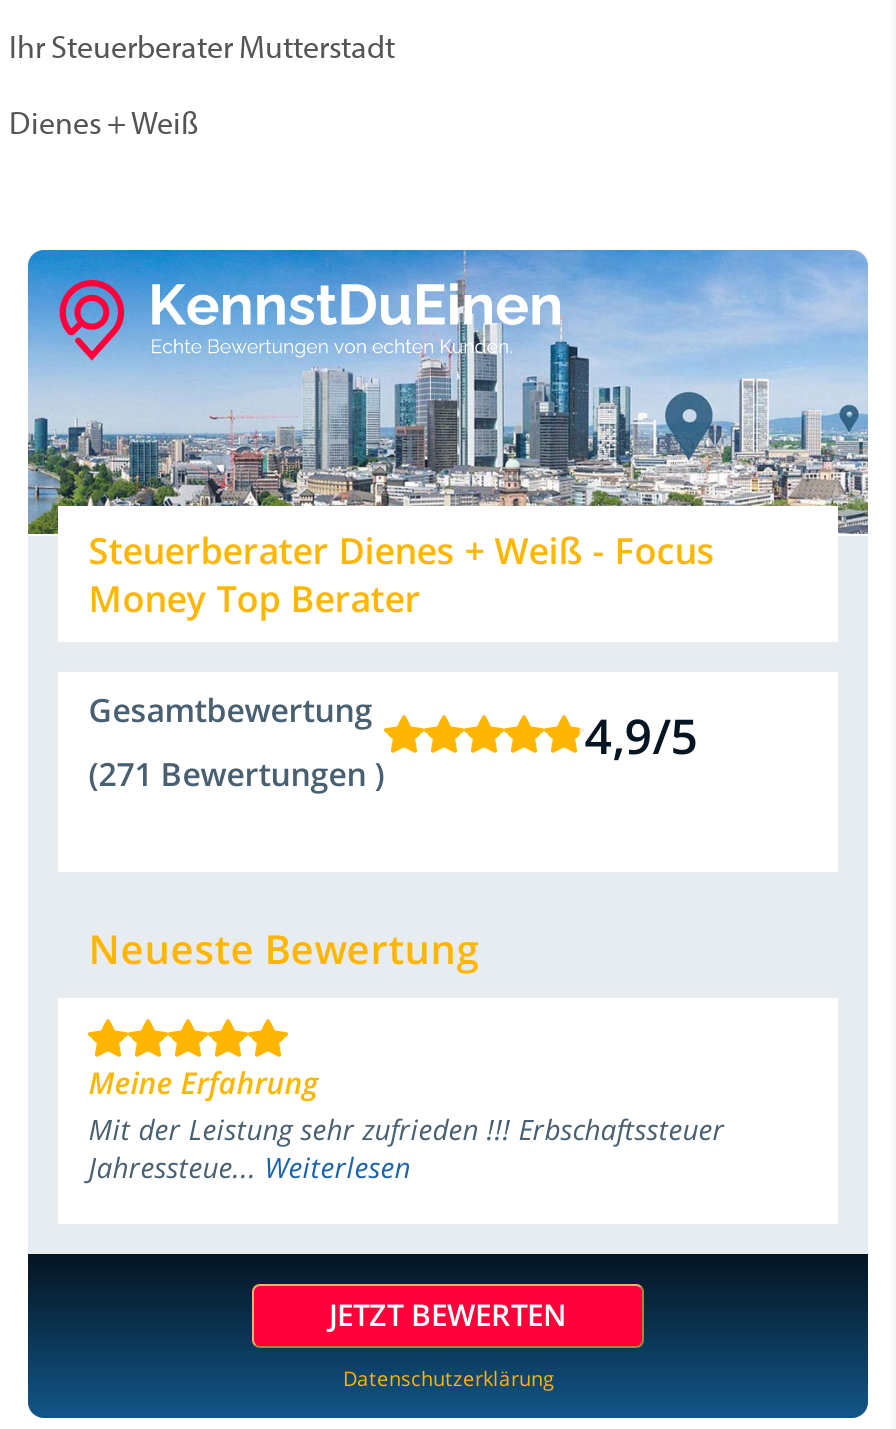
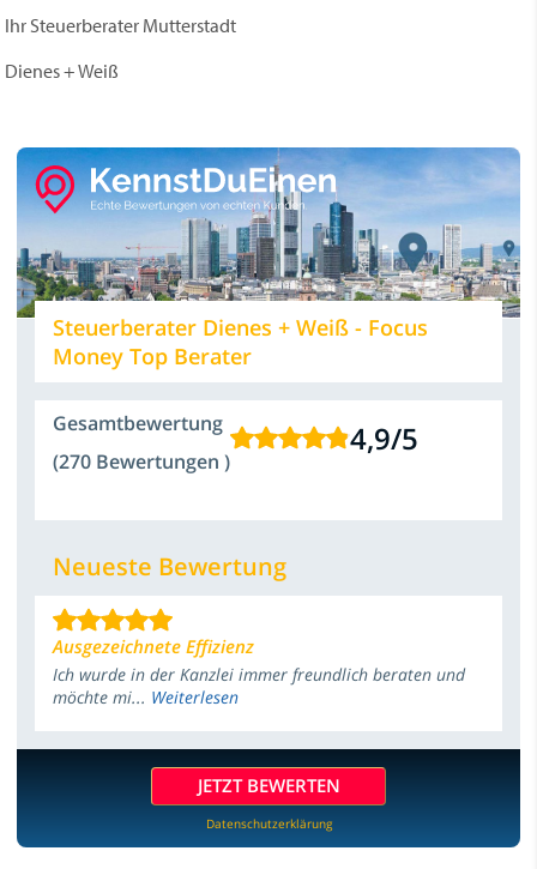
- (271 Bewertungen )
+ (270 Bewertungen )

- Meine Erfahrung
- Mit der Leistung sehr zufrieden !!! Erbschaftssteuer
- Jahressteue... Weiterlesen
+ Ausgezeichnete Effizienz
+ Ich wurde in der Kanzlei immer freundlich beraten und
+ möchte mi... Weiterlesen
